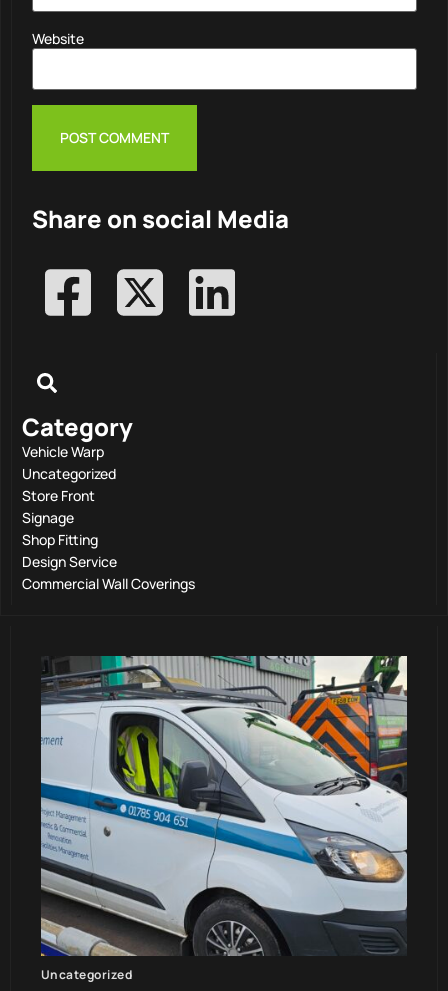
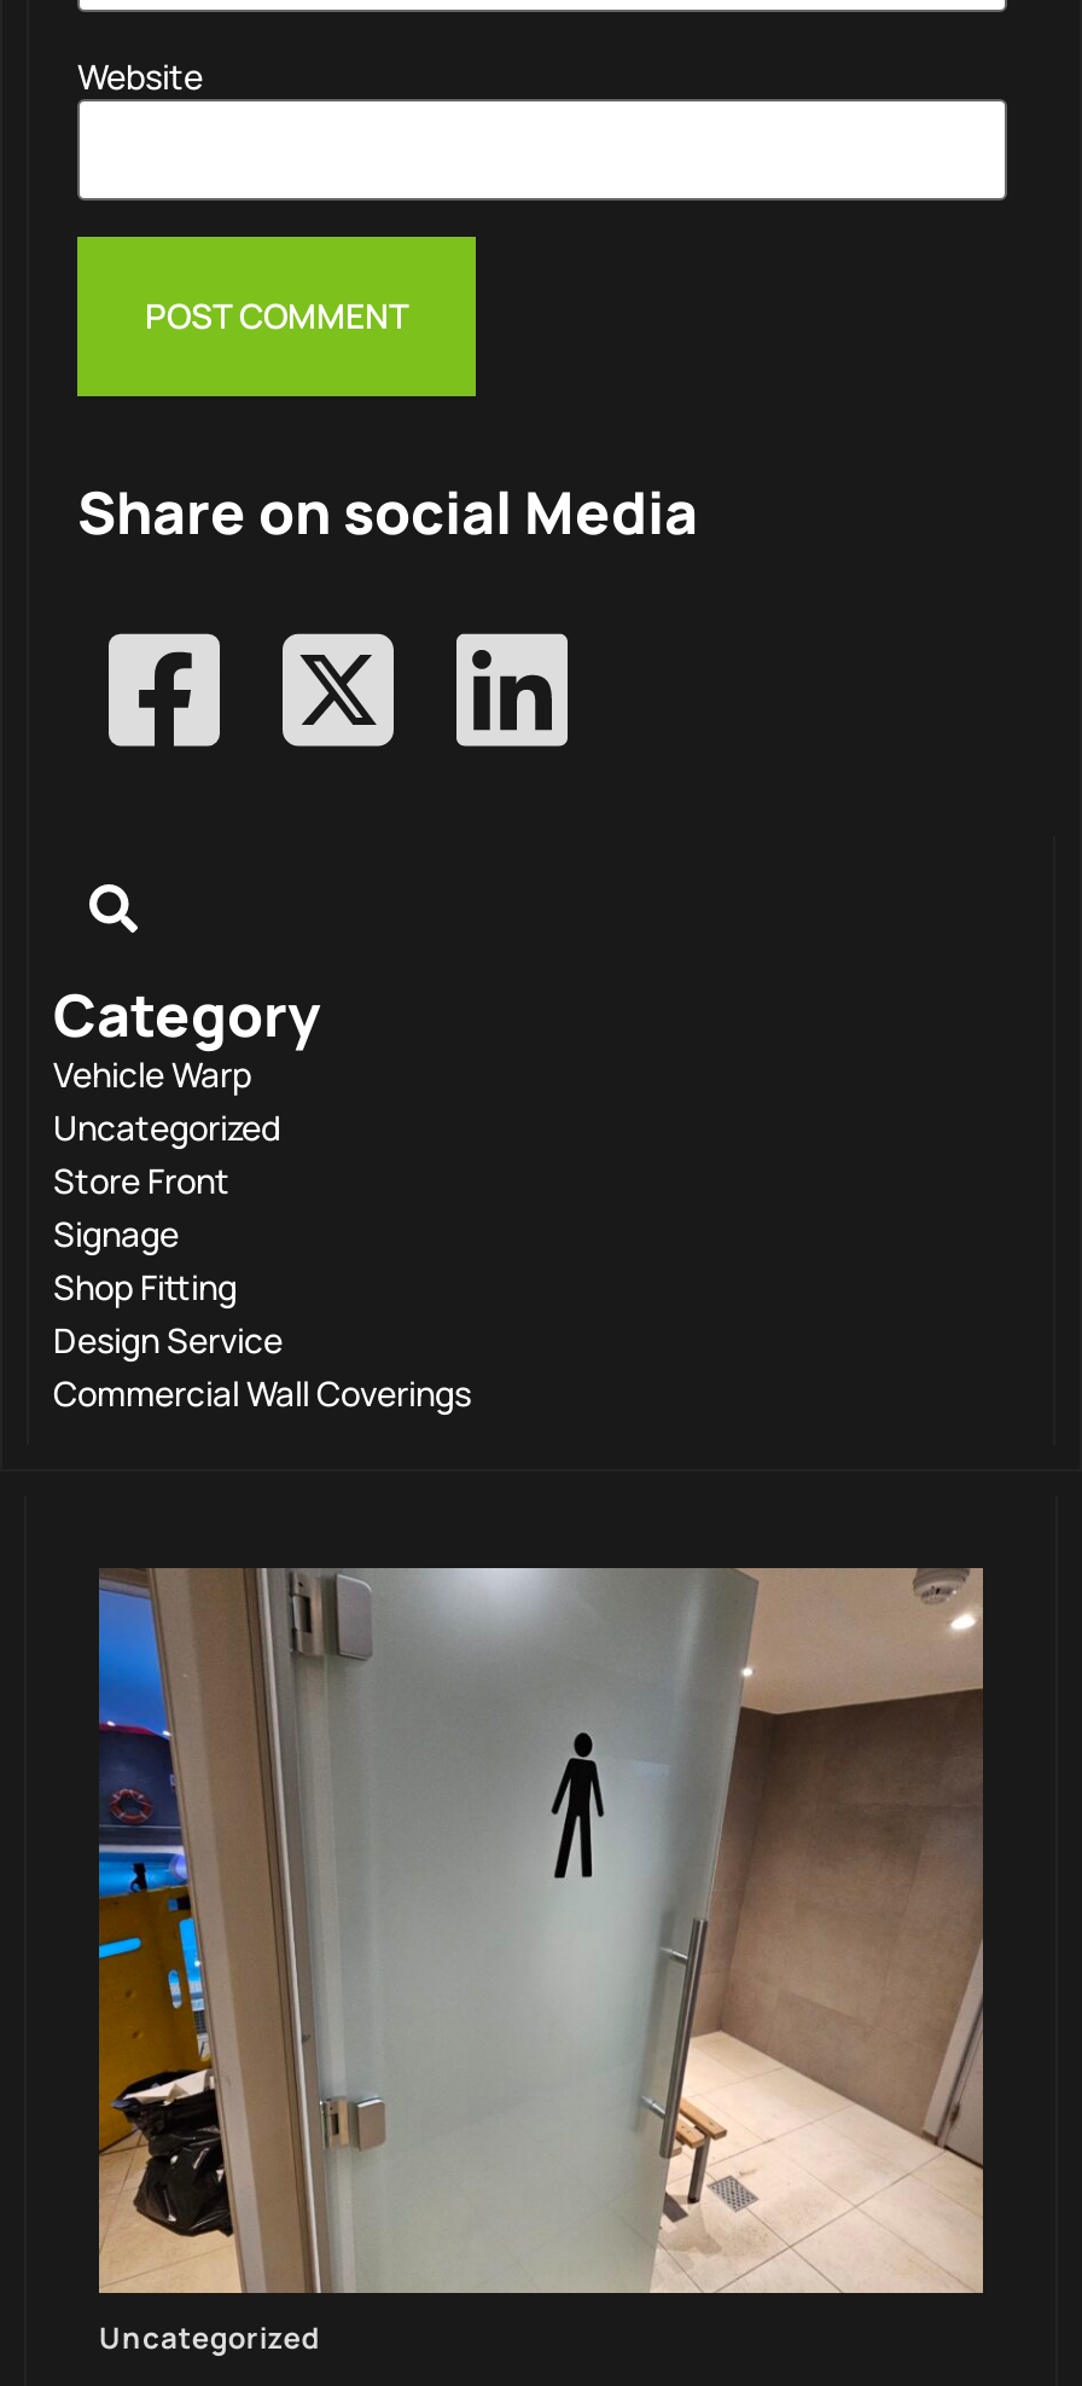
- [image]
+ [image]
